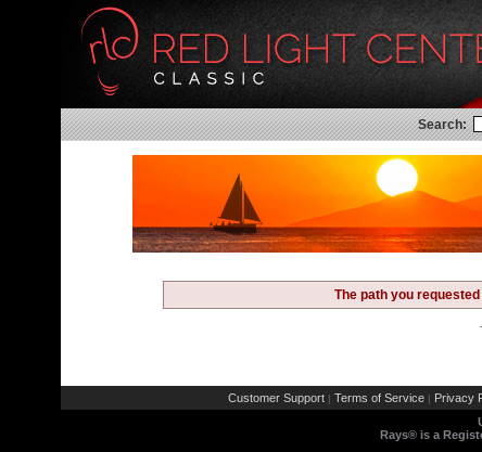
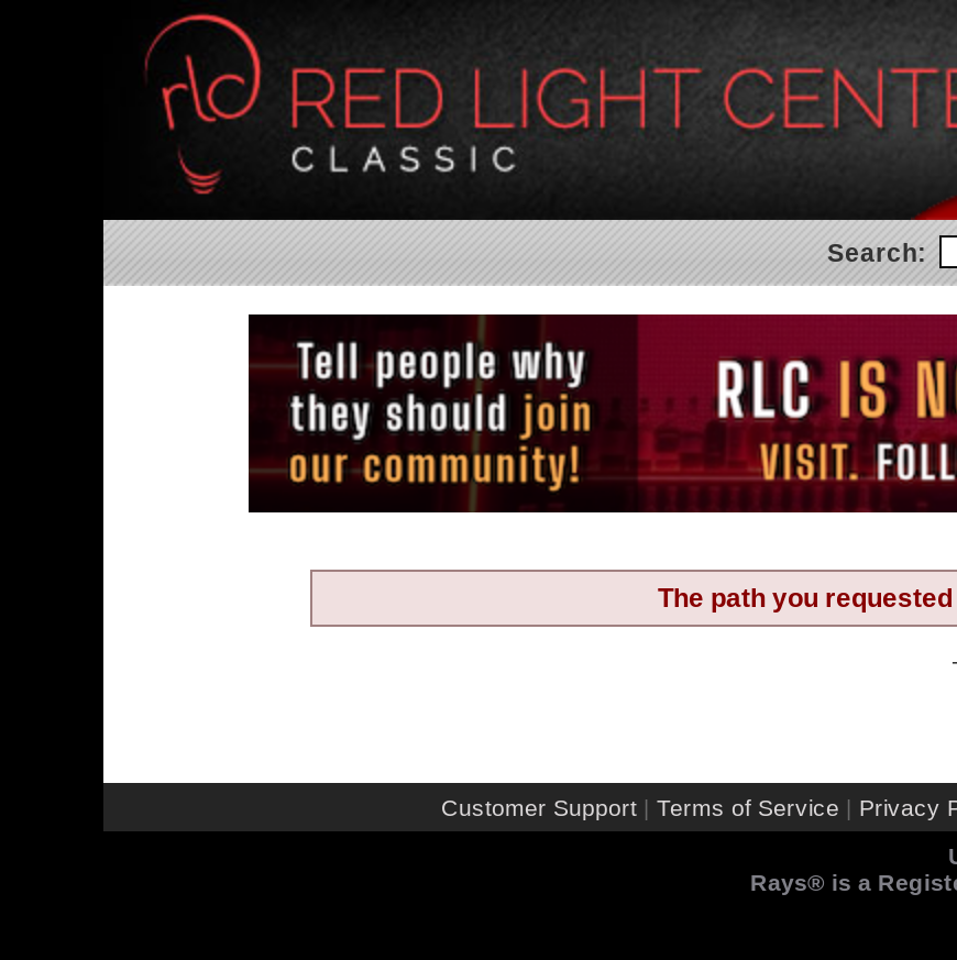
- [image]
+ [image]
